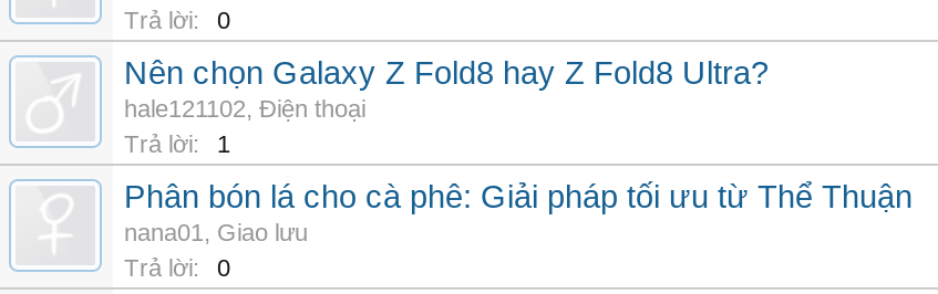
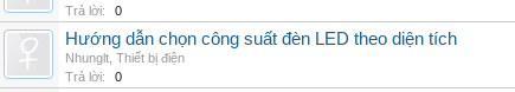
- Nên chọn Galaxy Z Fold8 hay Z Fold8 Ultra?
- hale121102, Điện thoại
- Trả lời:
- 1
- Phân bón lá cho cà phê: Giải pháp tối ưu từ Thể Thuận
- nana01, Giao lưu
+ Hướng dẫn chọn công suất đèn LED theo diện tích
+ Nhunglt, Thiết bị điện
